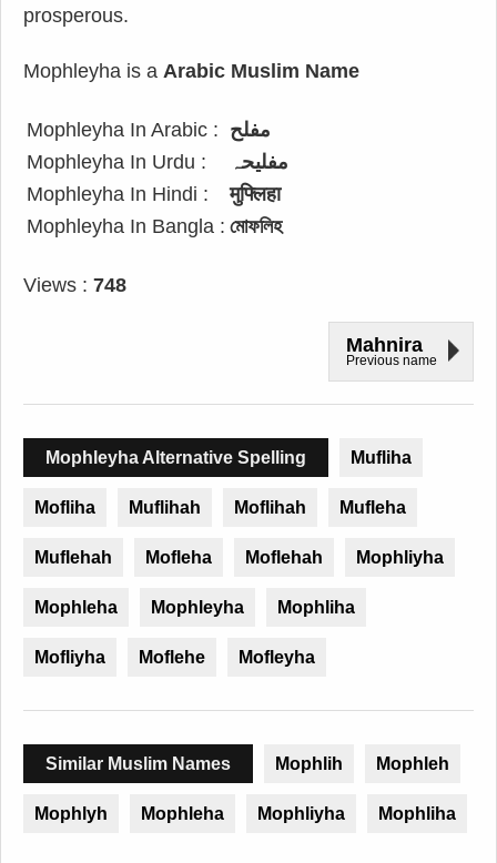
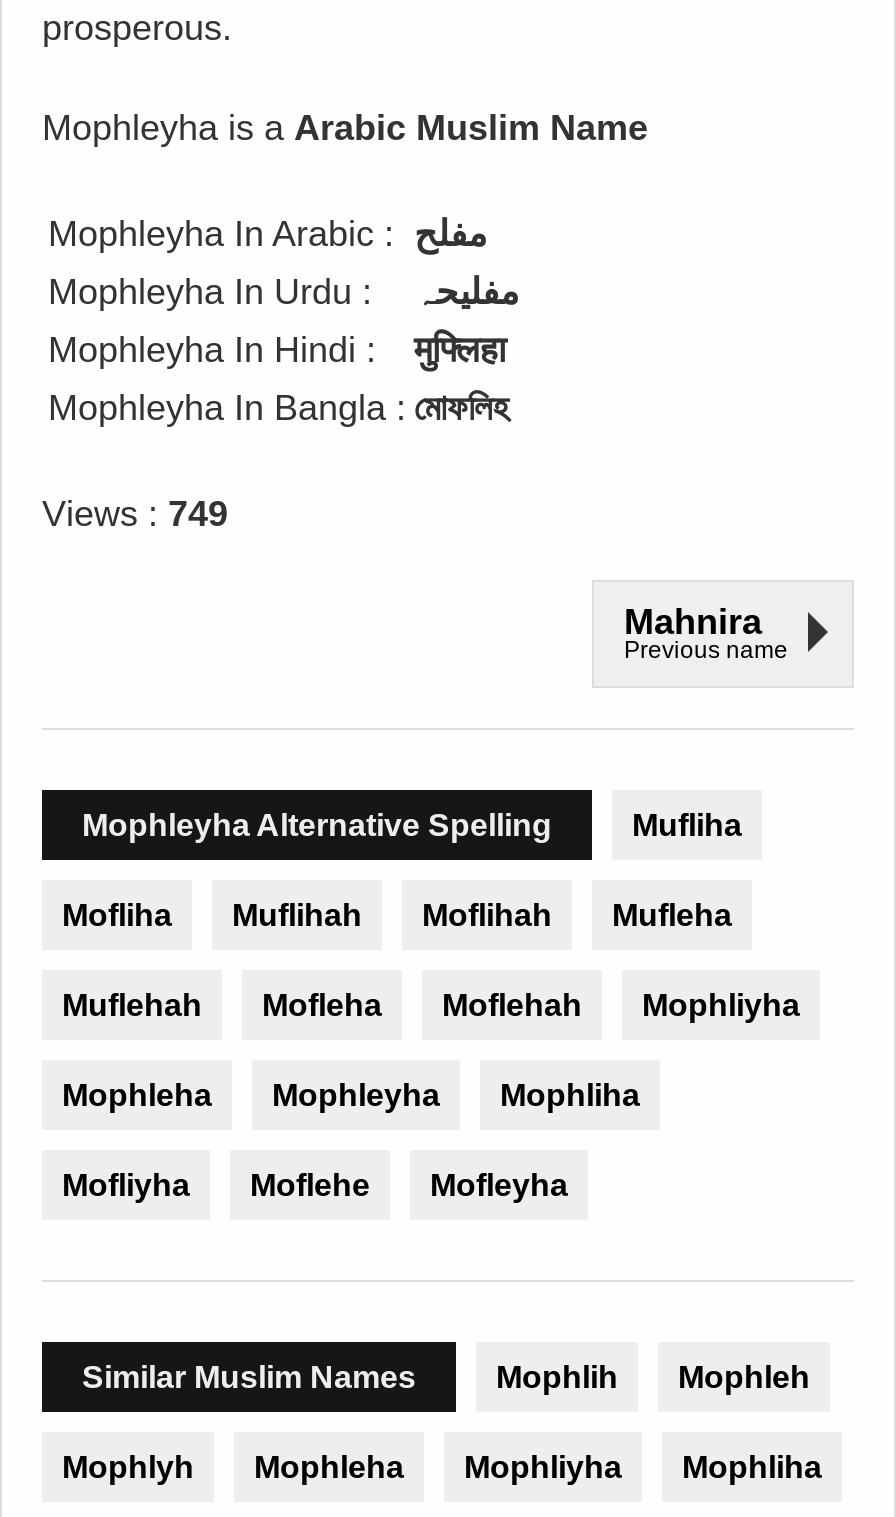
- Views : 748
+ Views : 749
